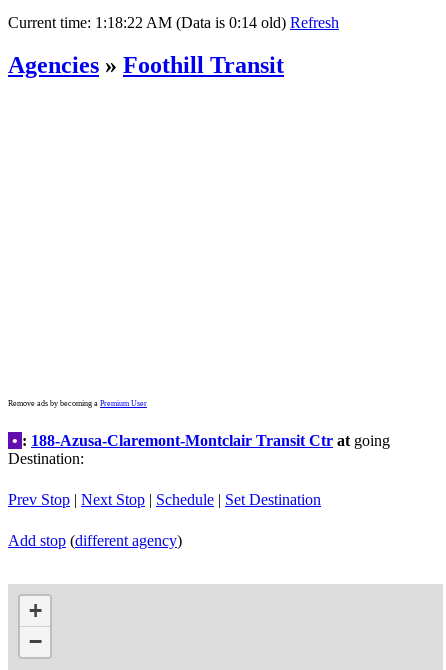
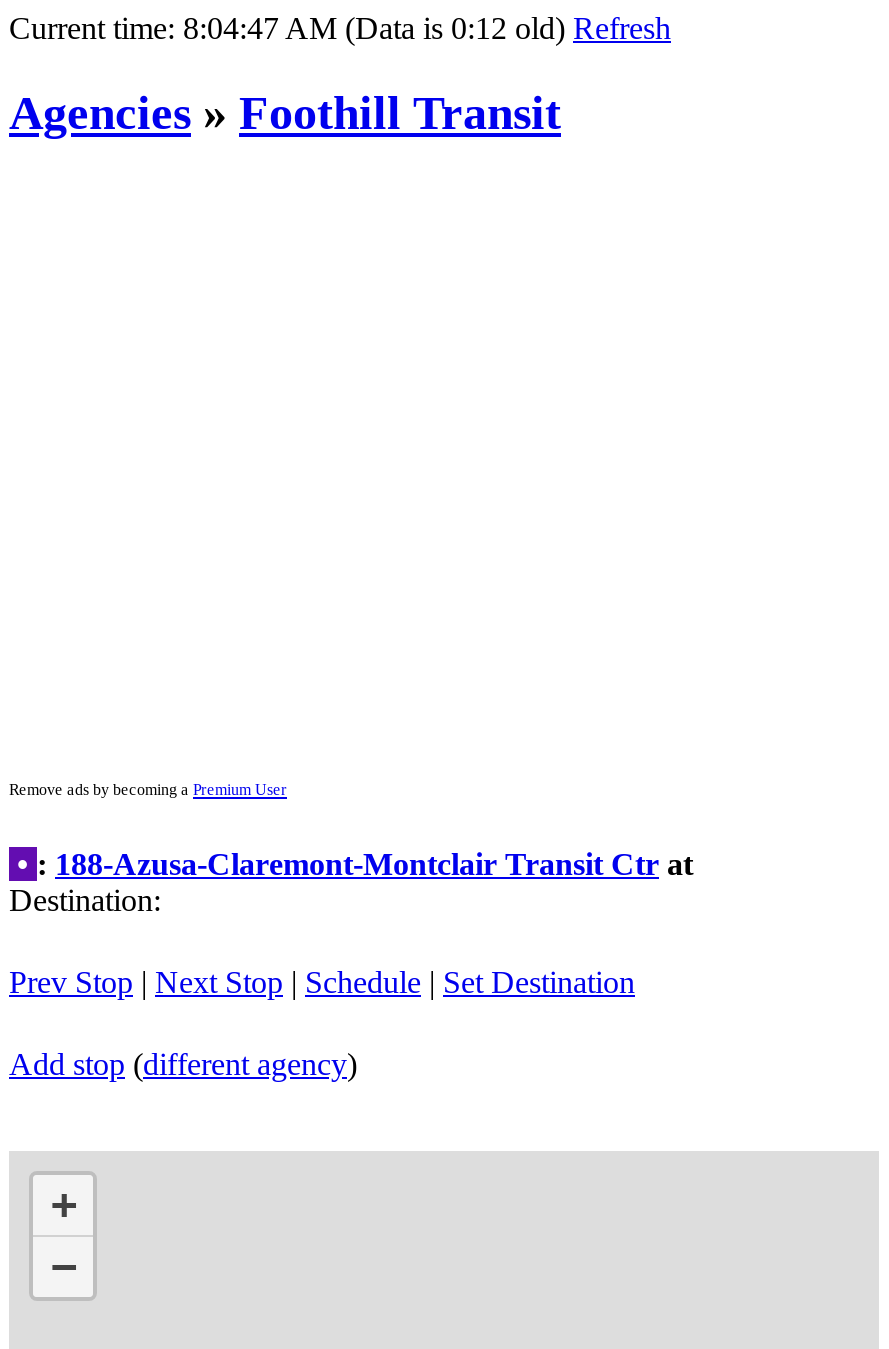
- Current time: 1:18:22 AM (Data is 0:14 old) Refresh
+ Current time: 8:04:47 AM (Data is 0:12 old) Refresh

- •: 188-Azusa-Claremont-Montclair Transit Ctr at going
+ •: 188-Azusa-Claremont-Montclair Transit Ctr at
